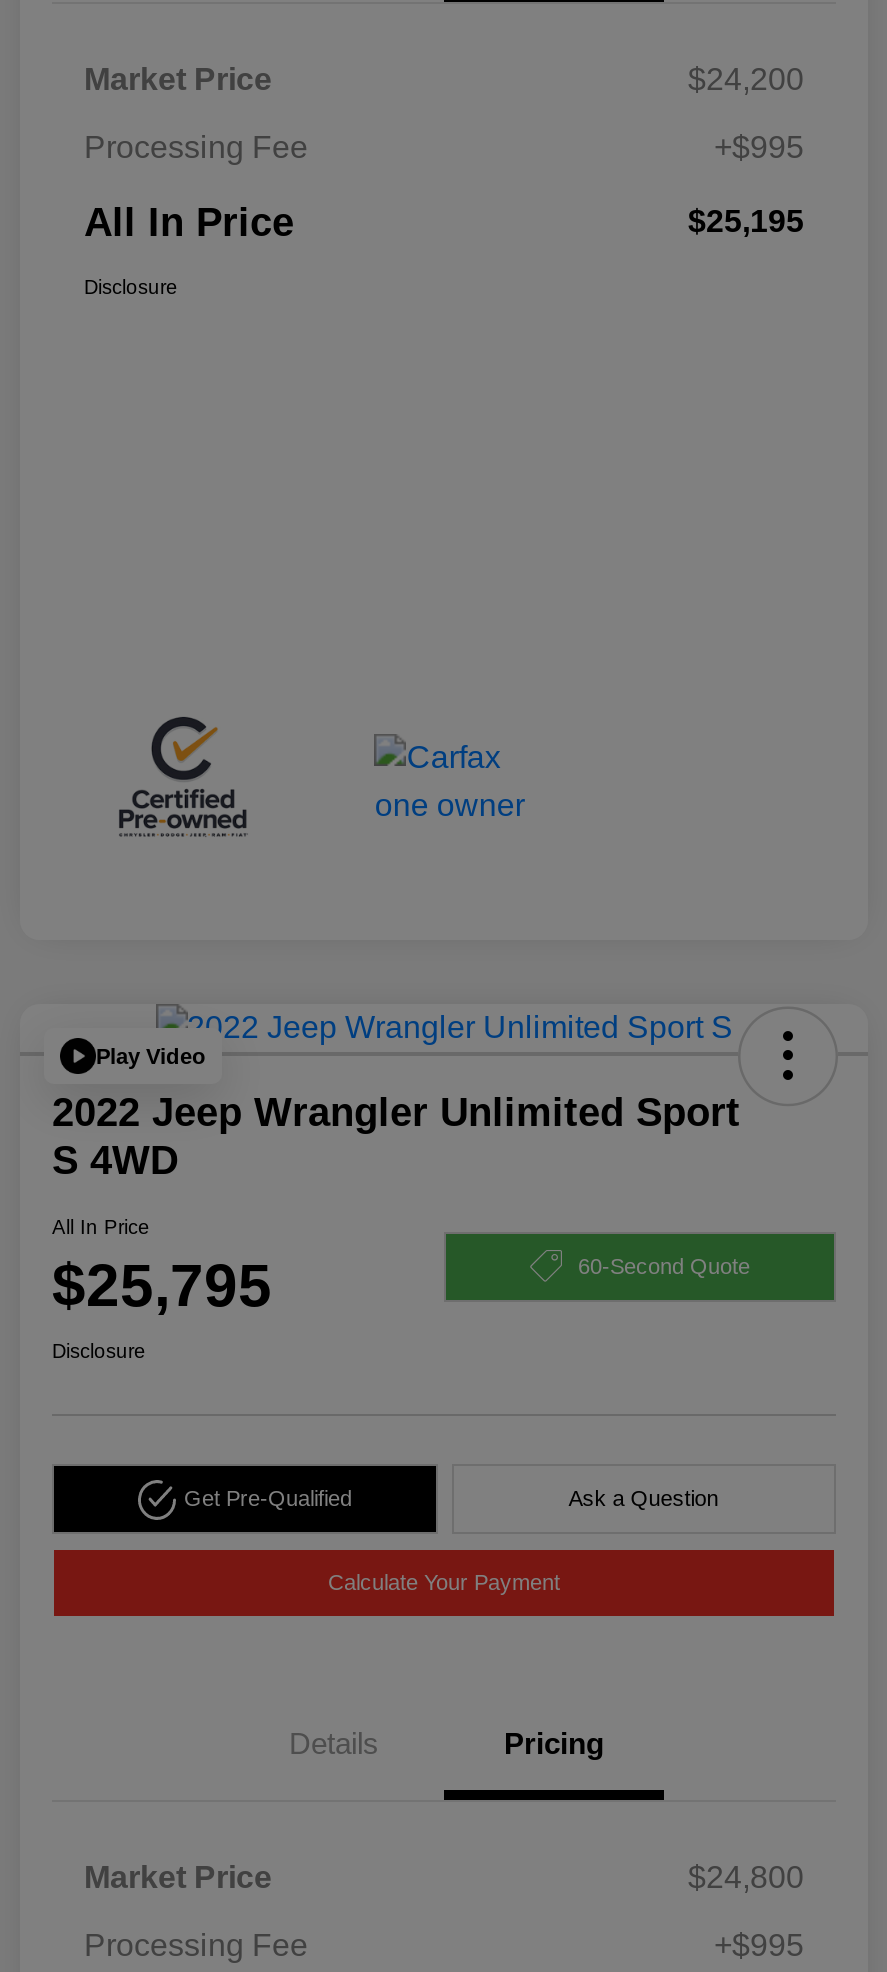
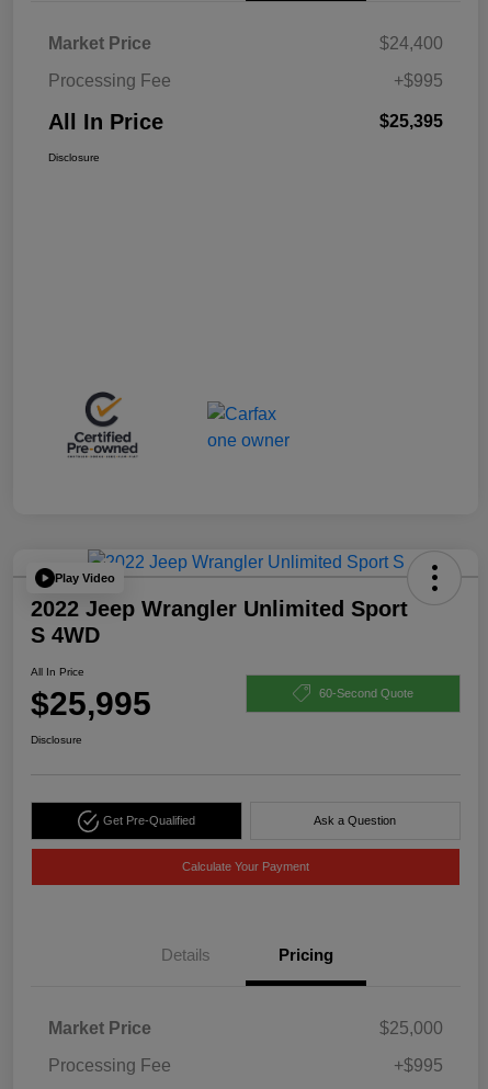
- $24,200
+ $24,400

- $25,195
+ $25,395

- $25,795
+ $25,995

- $24,800
+ $25,000
